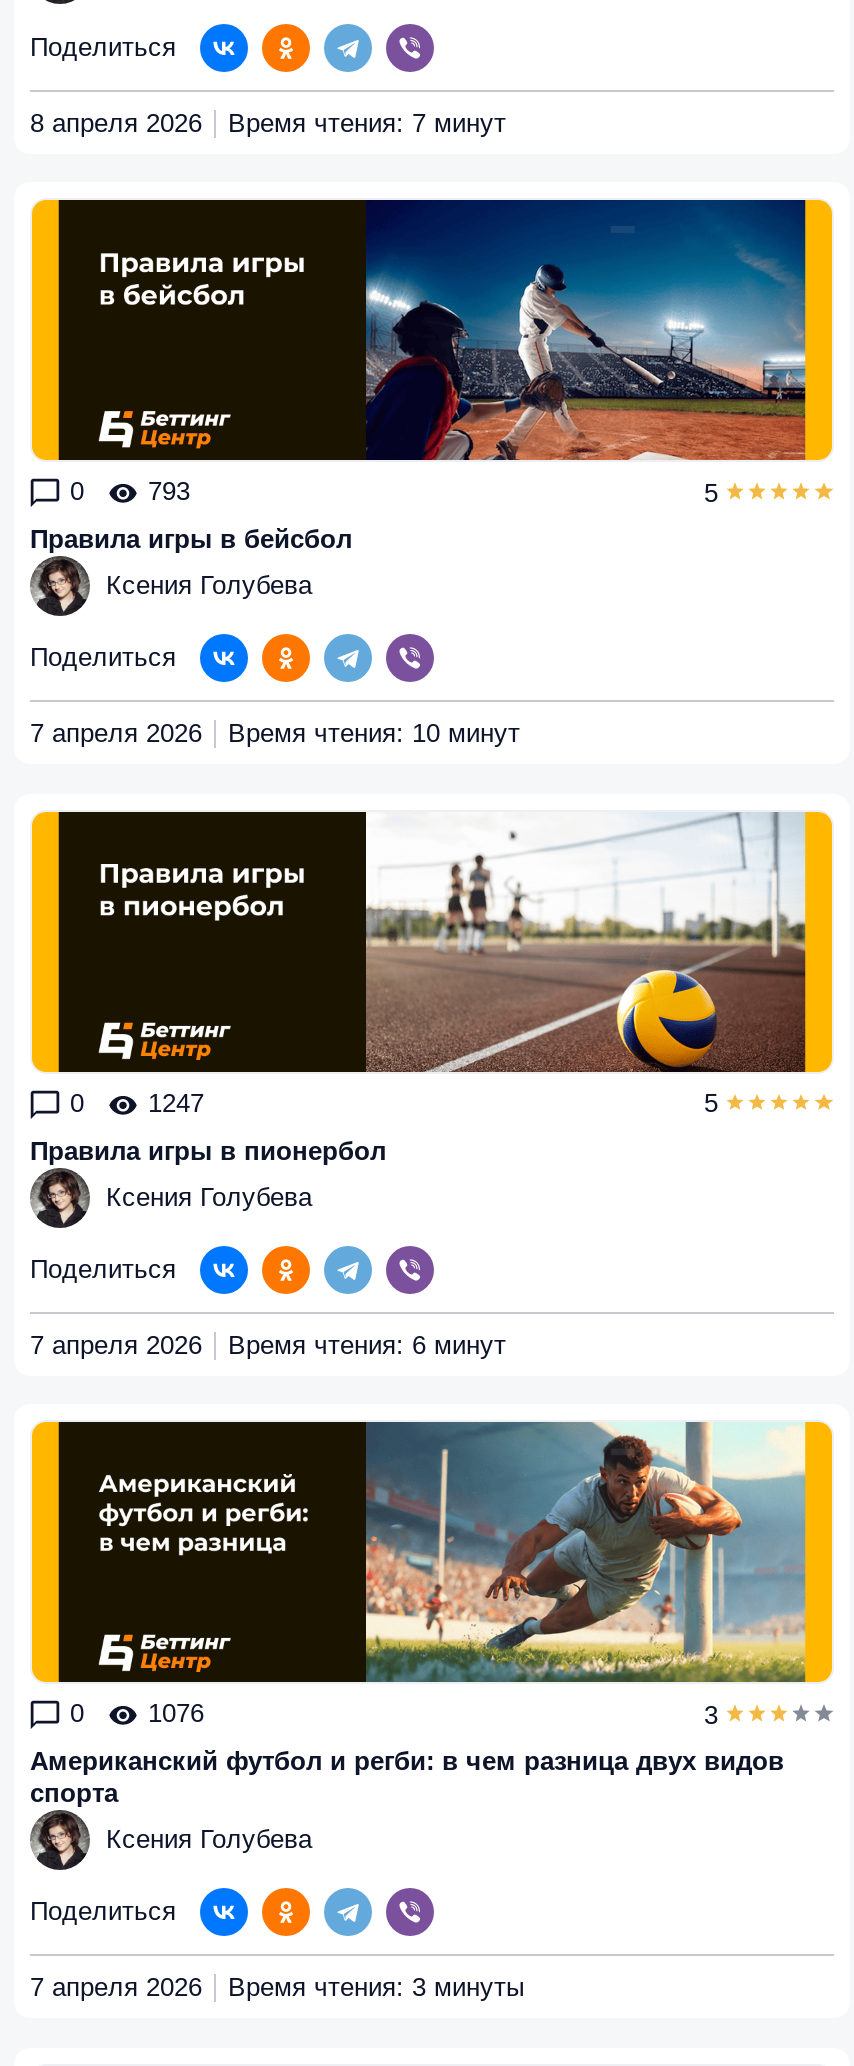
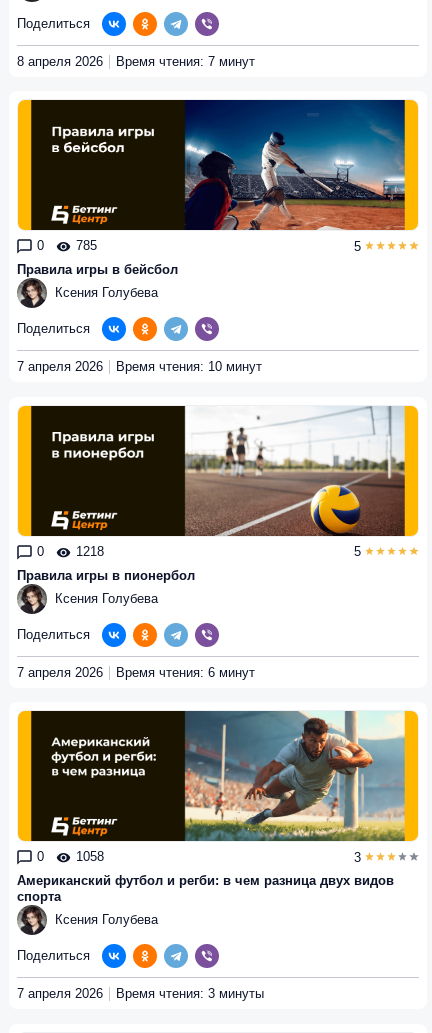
- 793
+ 785

- 1247
+ 1218

- 1076
+ 1058
